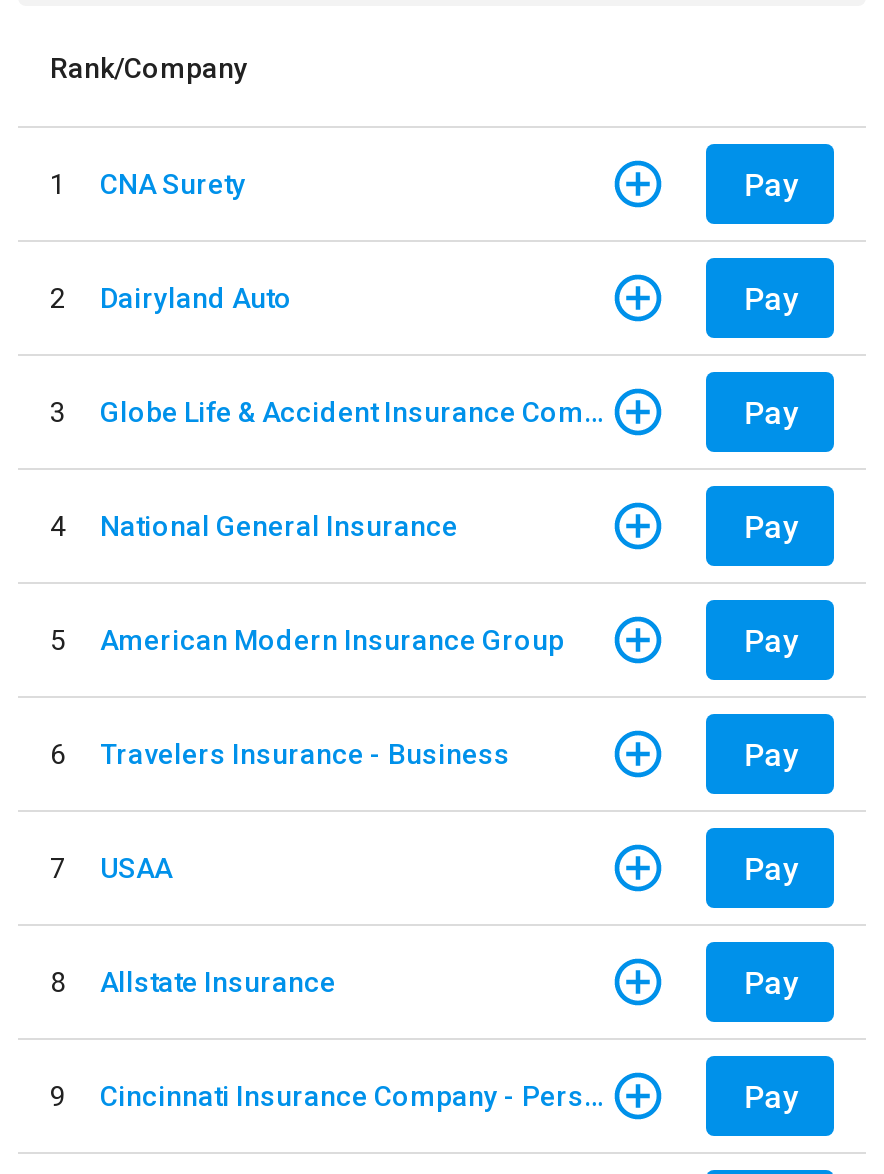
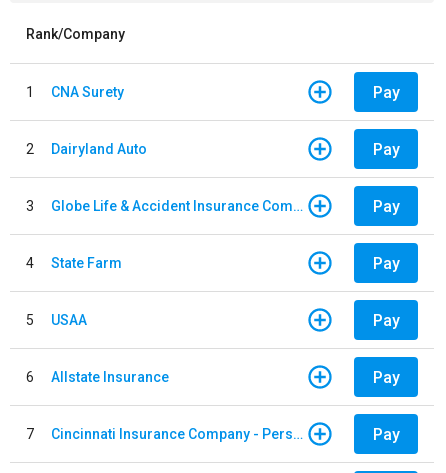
- National General Insurance
+ State Farm

- American Modern Insurance Group
- Pay
- 6
- Travelers Insurance - Business
- Pay
- 7

- 8 Allstate Insurance
+ 6 Allstate Insurance

- 9
+ 7
